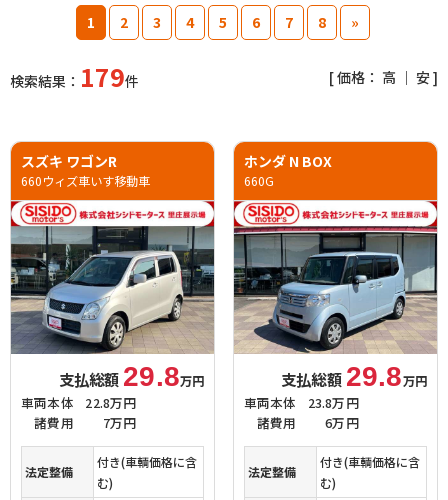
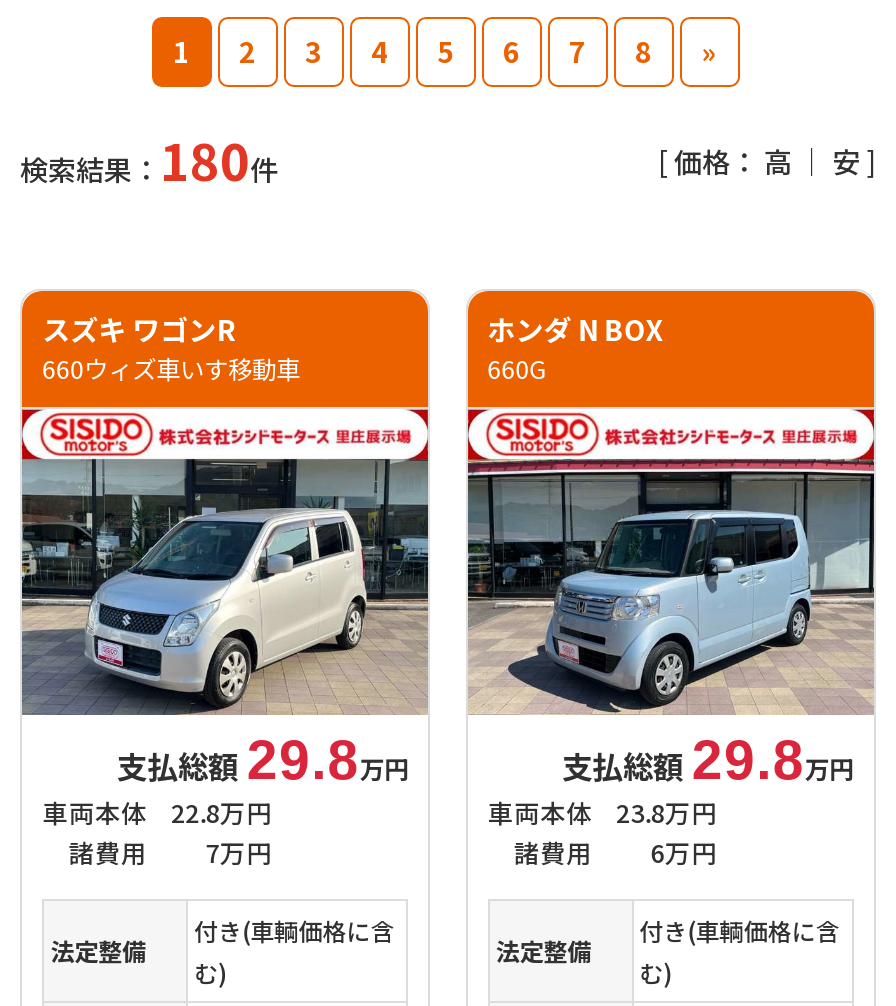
- 検索結果：179件
+ 検索結果：180件
